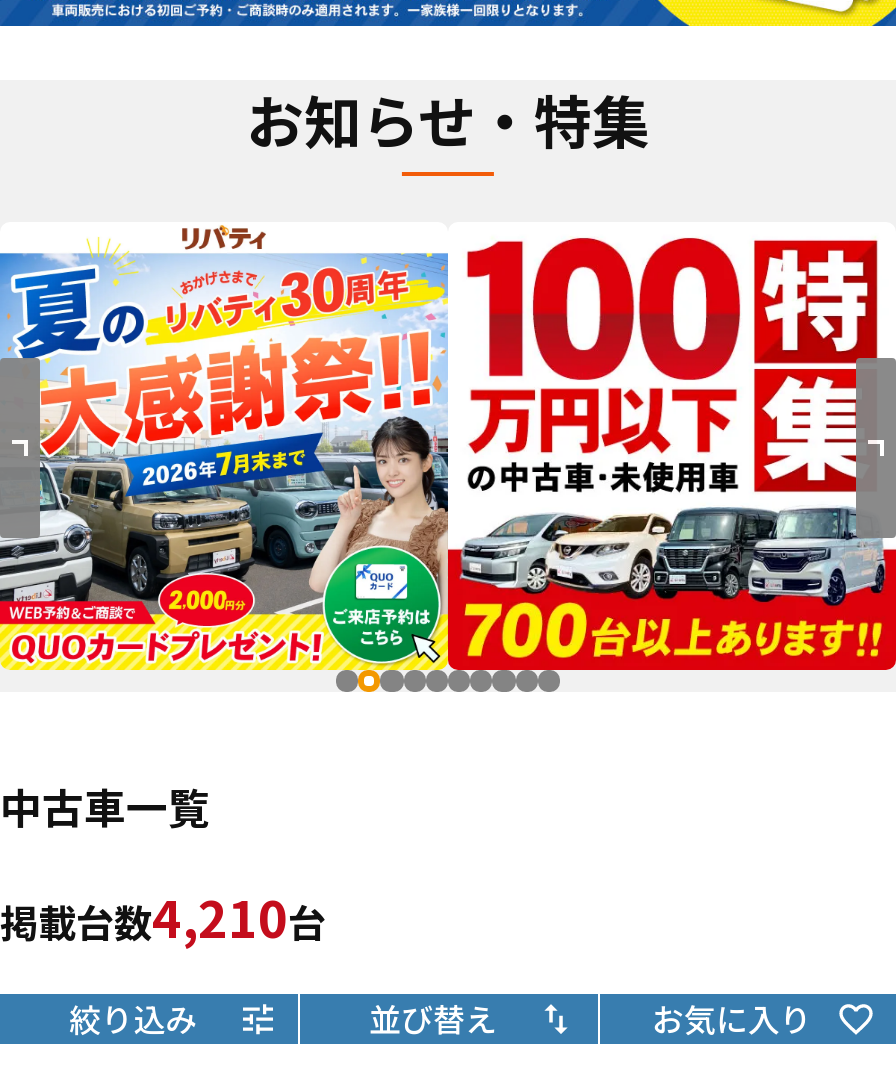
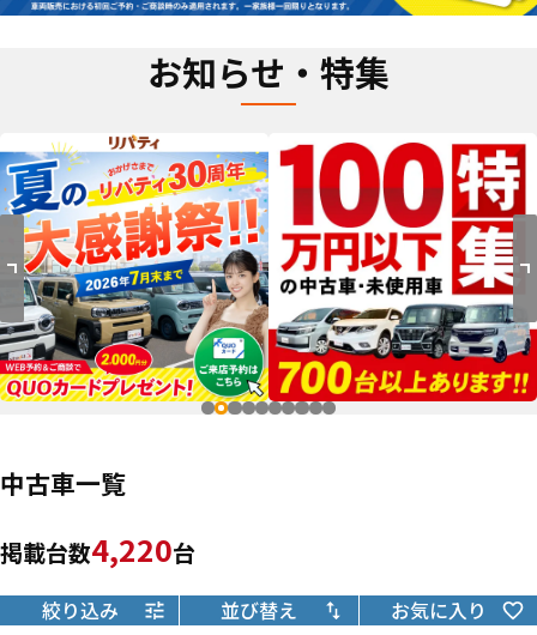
- 掲載台数4,210台
+ 掲載台数4,220台
